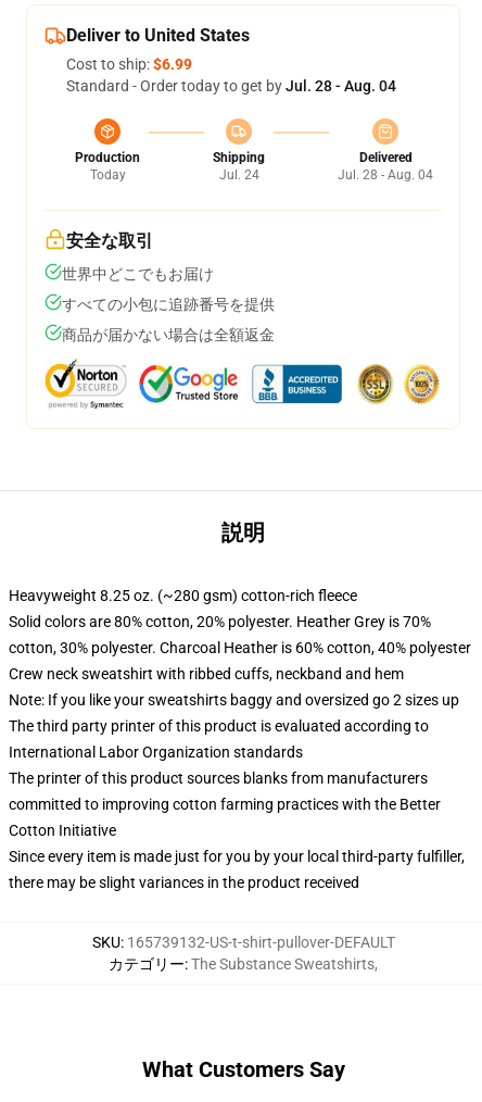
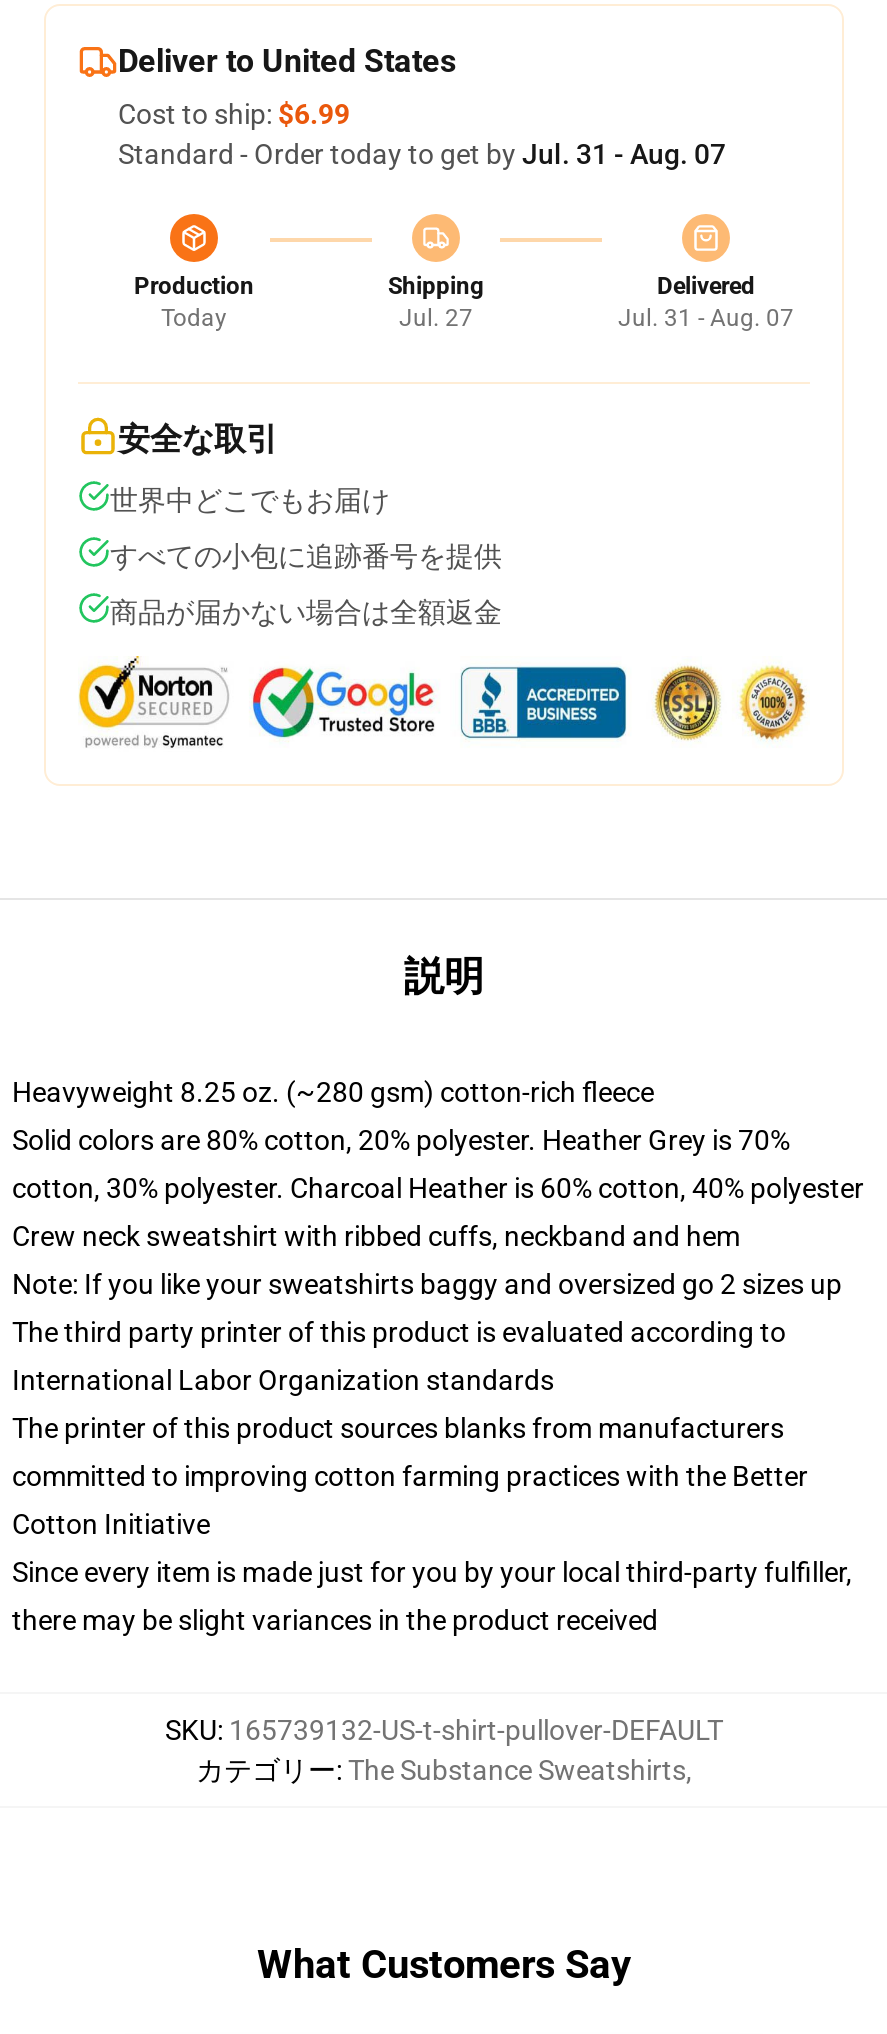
- Standard - Order today to get by Jul. 28 - Aug. 04
+ Standard - Order today to get by Jul. 31 - Aug. 07

- Jul. 24
+ Jul. 27

- Jul. 28 - Aug. 04
+ Jul. 31 - Aug. 07
